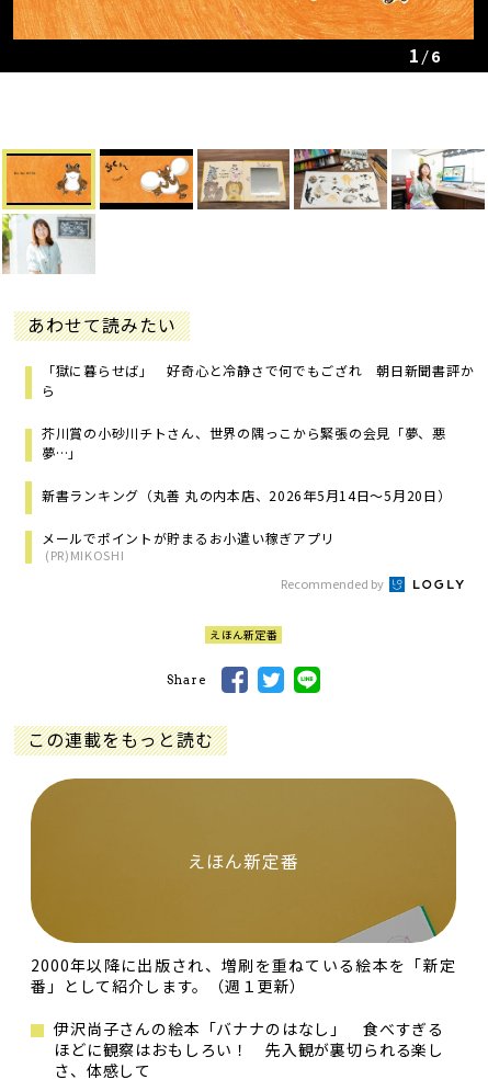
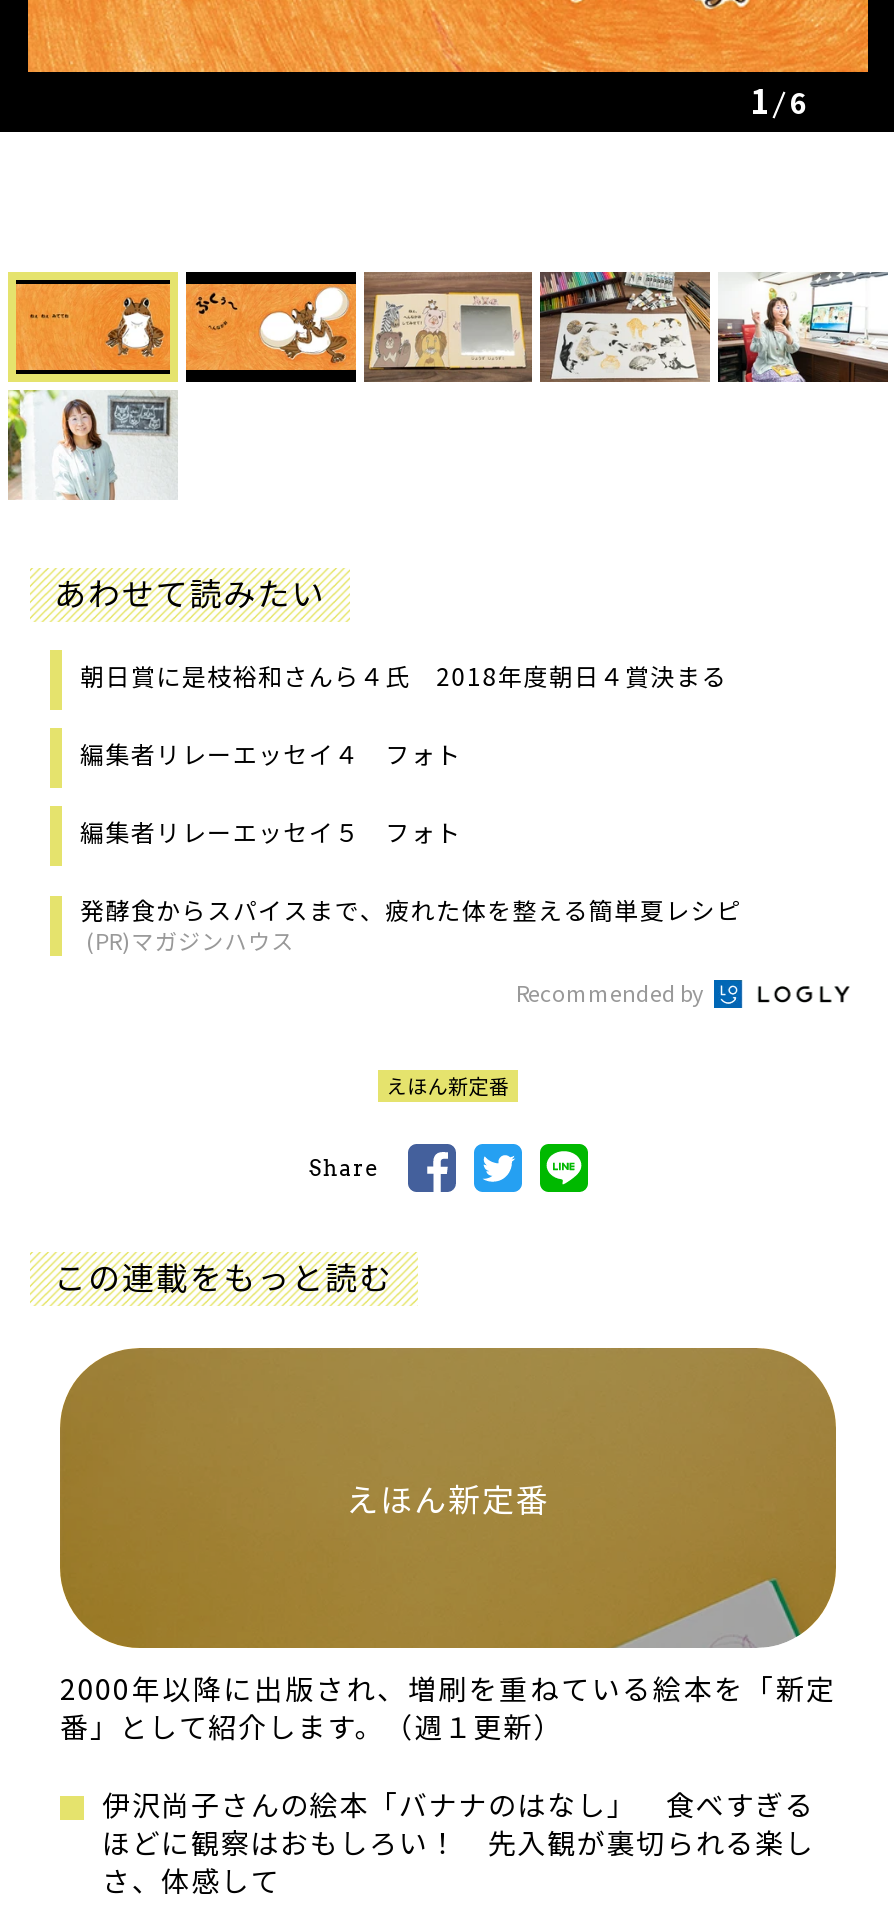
- 「獄に暮らせば」 好奇心と冷静さで何でもござれ 朝日新聞書評か
- ら
+ 朝日賞に是枝裕和さんら４氏 2018年度朝日４賞決まる

- 芥川賞の小砂川チトさん、世界の隅っこから緊張の会見「夢、悪
- 夢…」
+ 編集者リレーエッセイ４ フォト

- 新書ランキング（丸善 丸の内本店、2026年5月14日～5月20日）
+ 編集者リレーエッセイ５ フォト

- メールでポイントが貯まるお小遣い稼ぎアプリ
- (PR)MIKOSHI
+ 発酵食からスパイスまで、疲れた体を整える簡単夏レシピ
+ (PR)マガジンハウス
